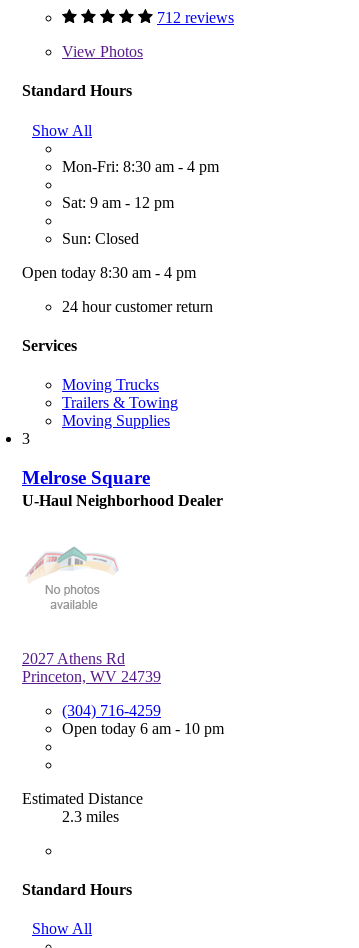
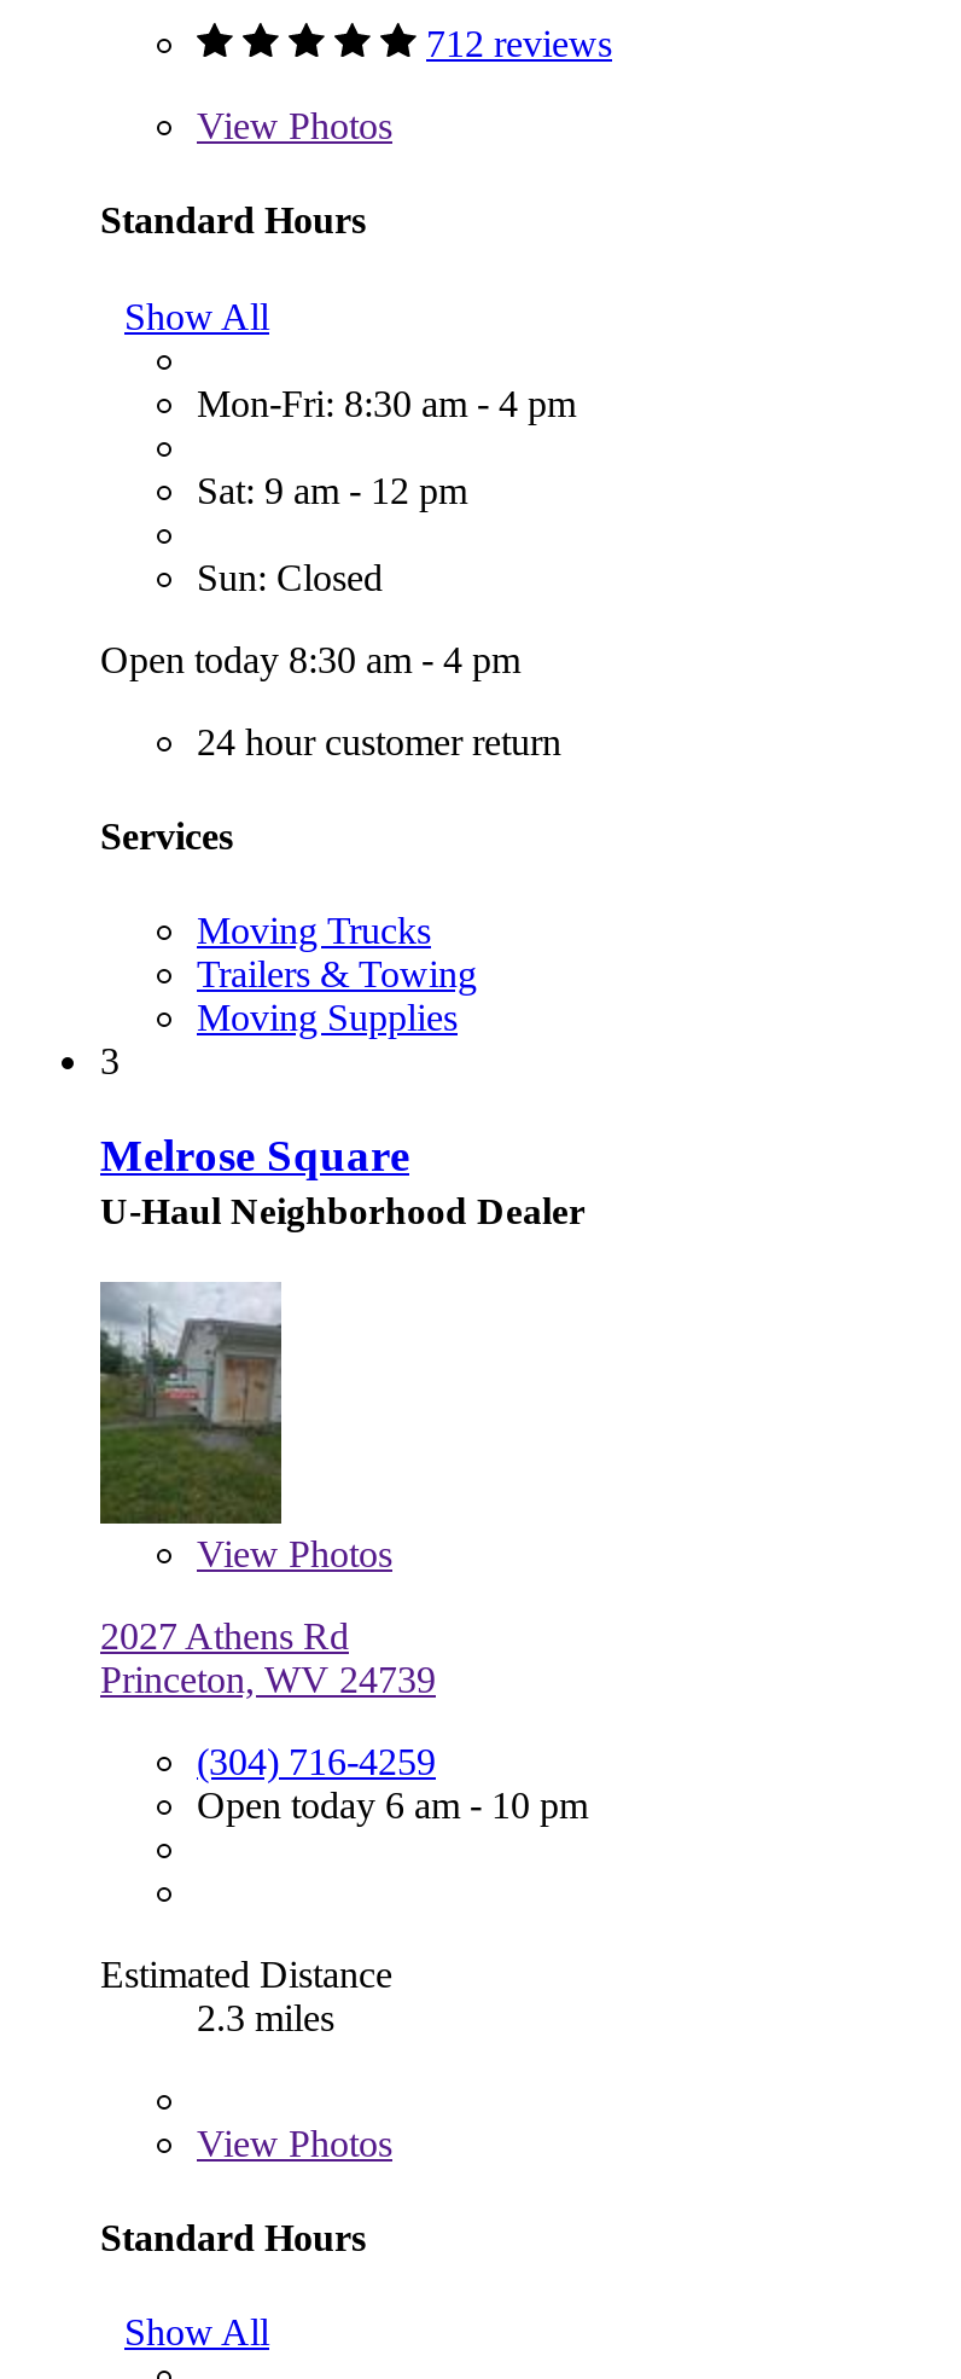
+ View Photos

- [image]
+ [image]

+ View Photos
